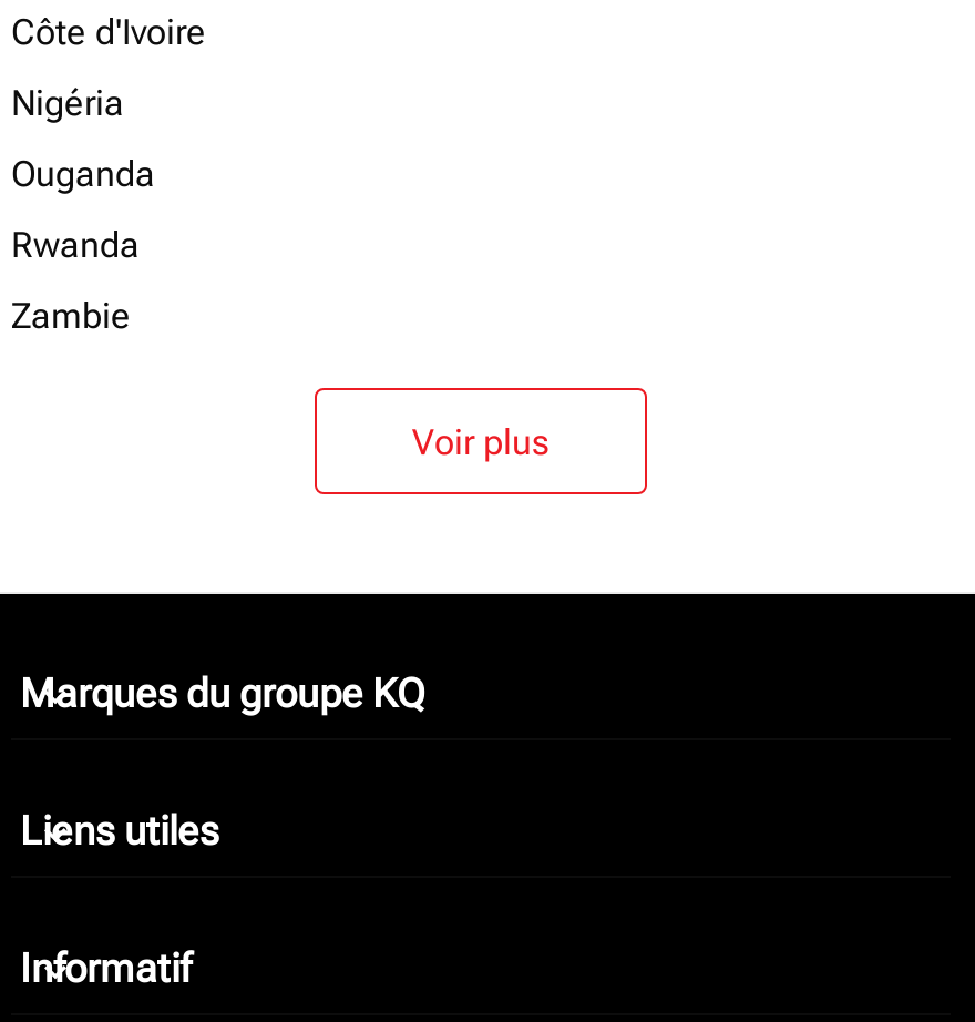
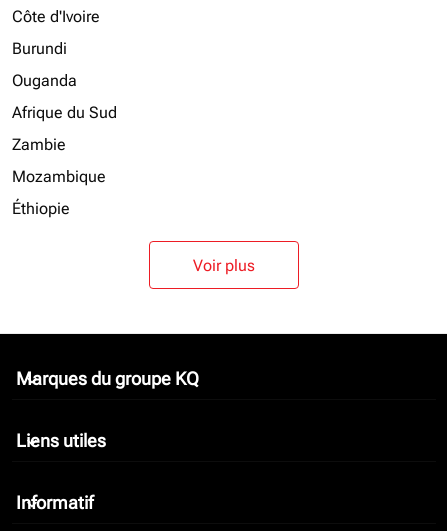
- Nigéria
+ Burundi

- Rwanda
+ Afrique du Sud

+ Mozambique
+ Éthiopie
